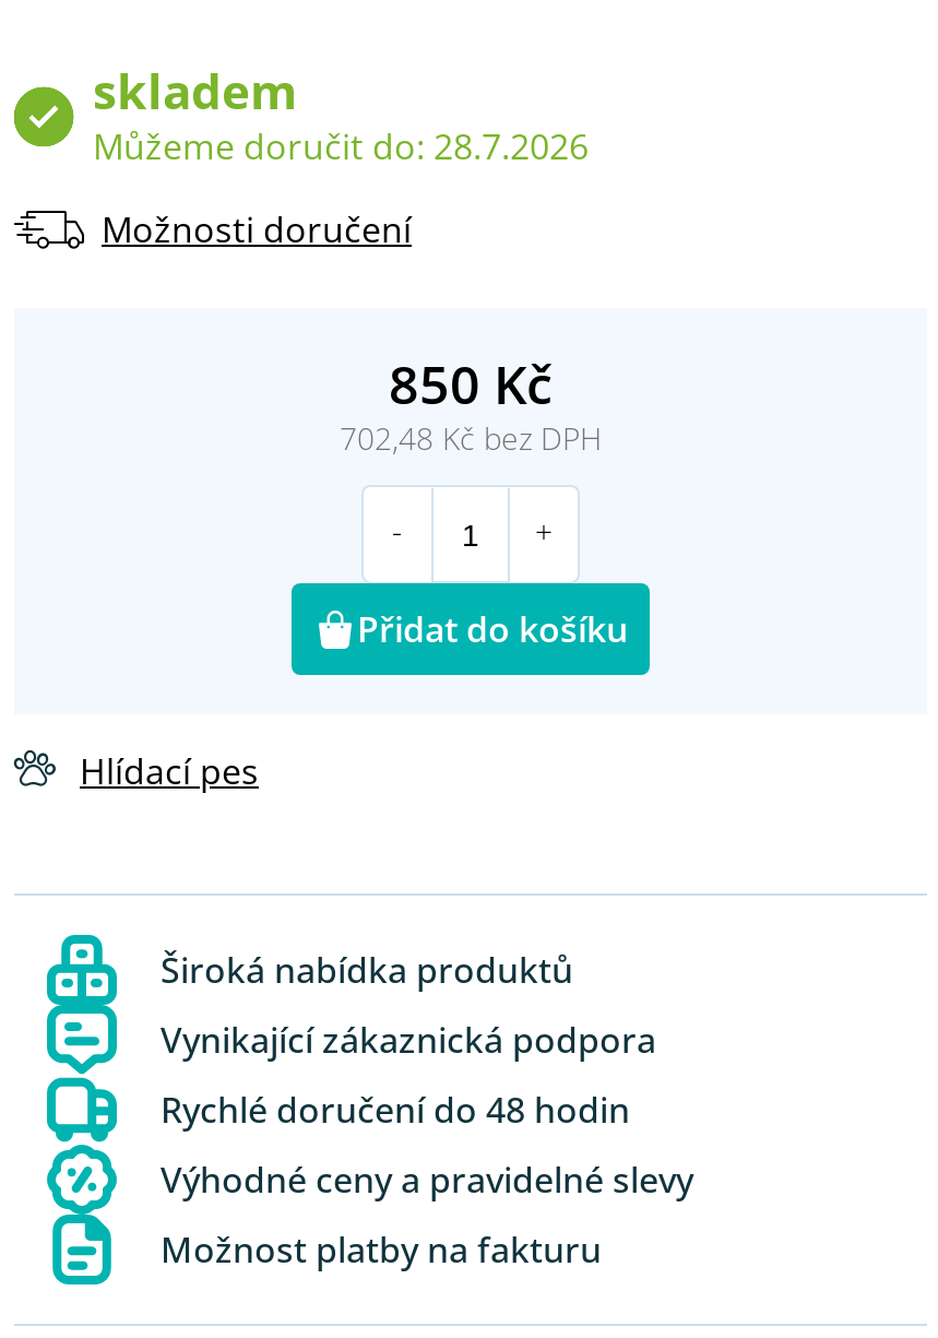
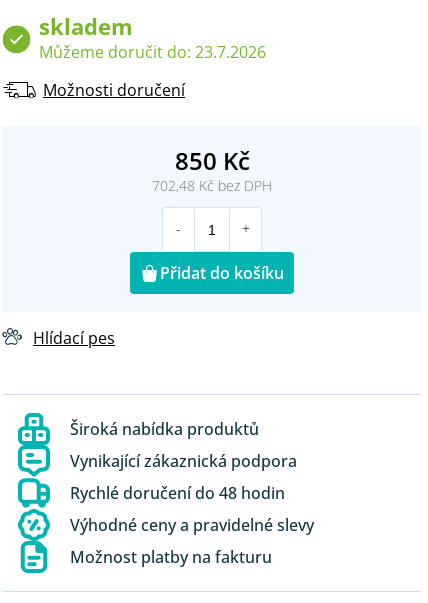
- Můžeme doručit do: 28.7.2026
+ Můžeme doručit do: 23.7.2026
